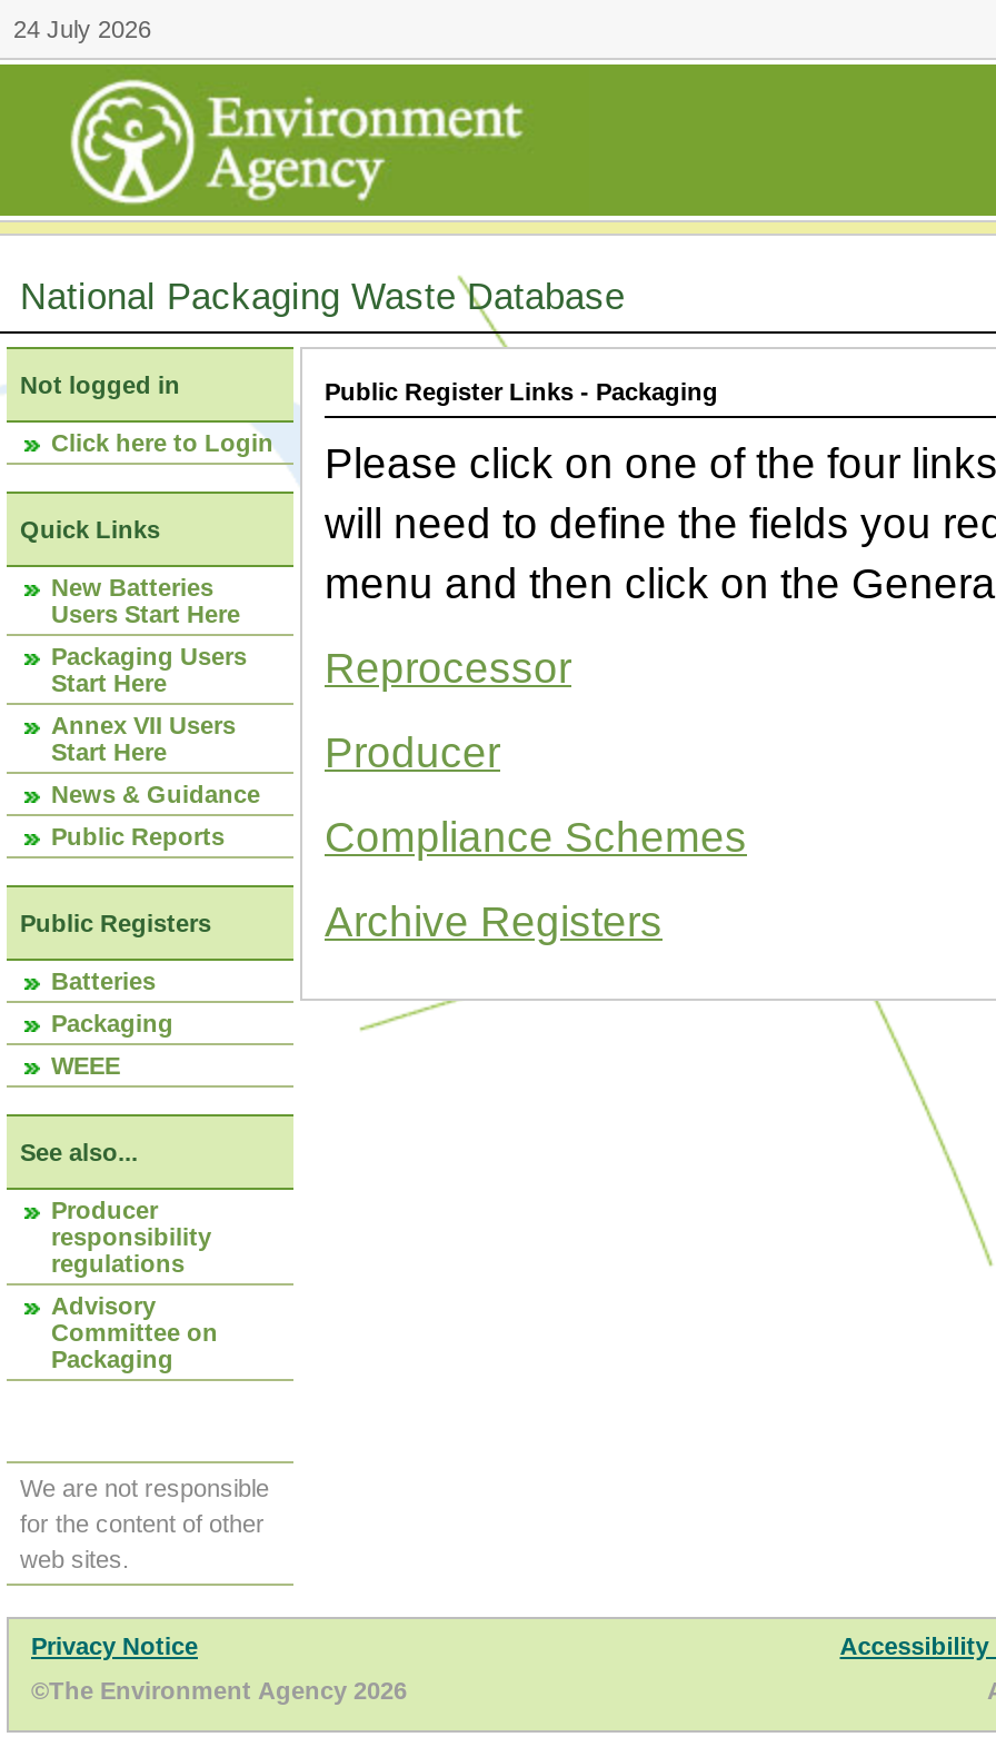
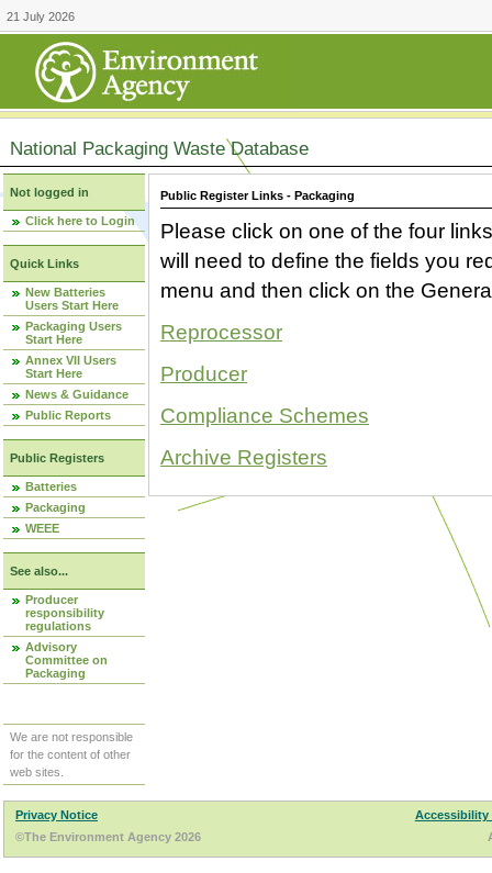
- 24 July 2026
+ 21 July 2026
